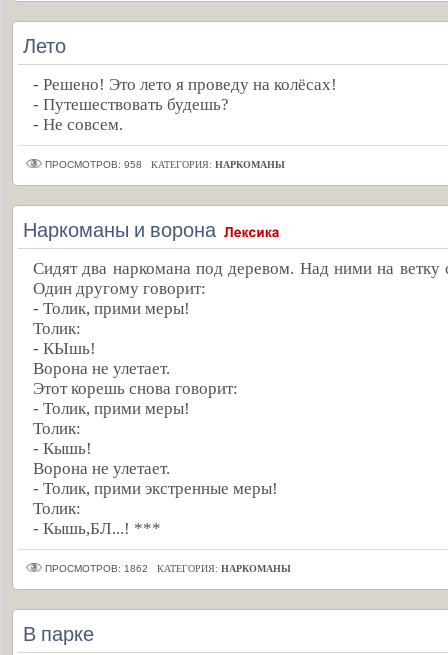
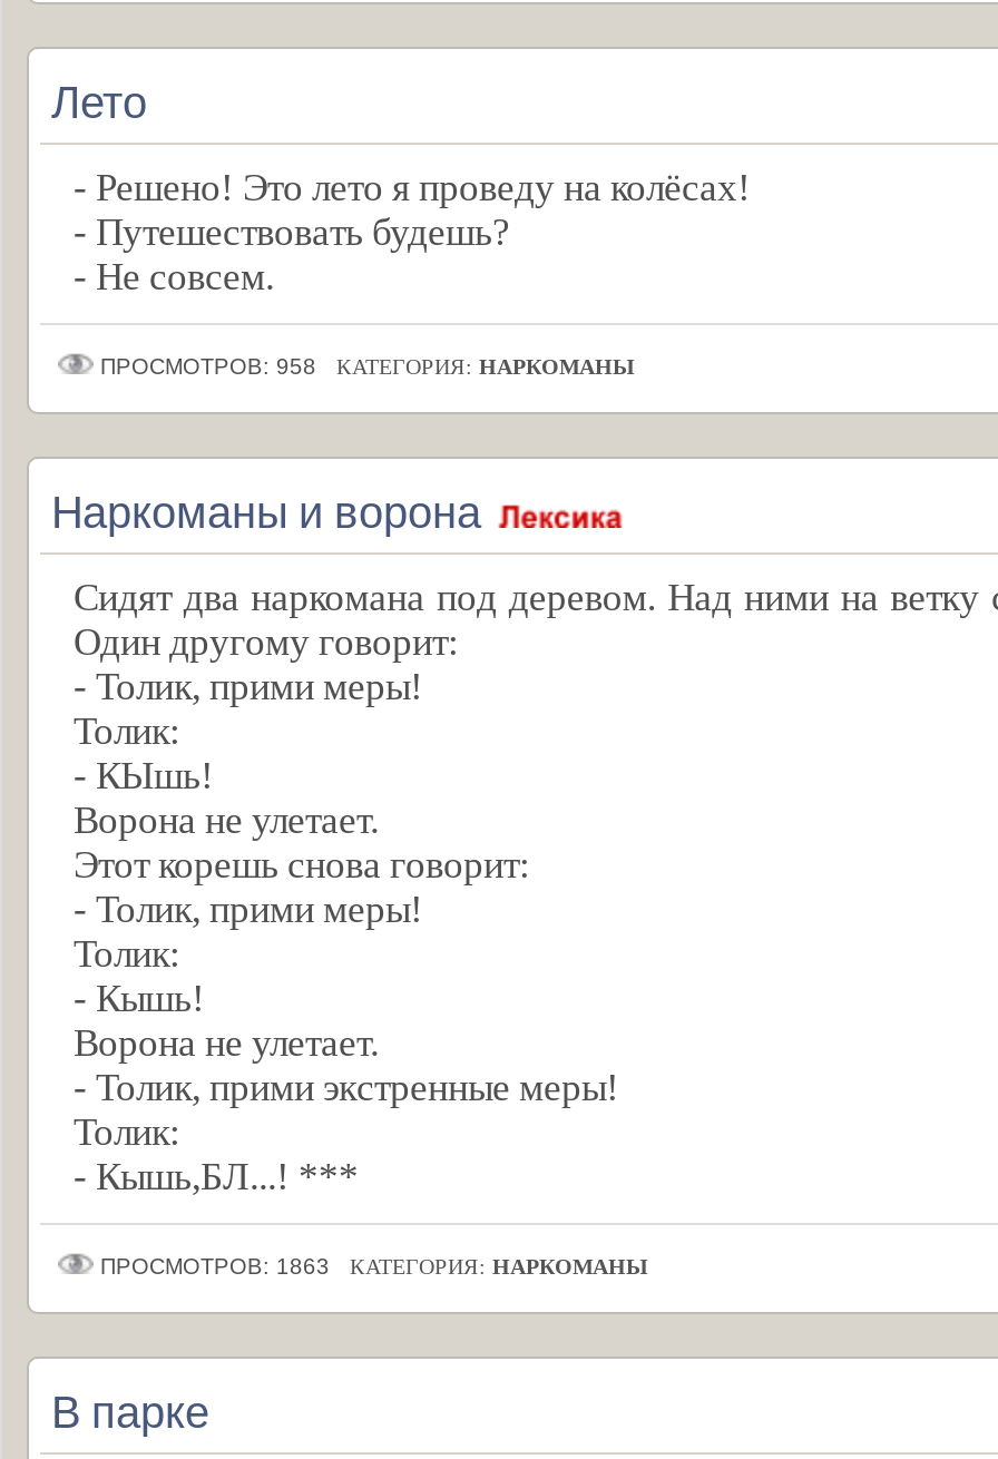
- ПРОСМОТРОВ: 1862 КАТЕГОРИЯ: НАРКОМАНЫ
+ ПРОСМОТРОВ: 1863 КАТЕГОРИЯ: НАРКОМАНЫ
